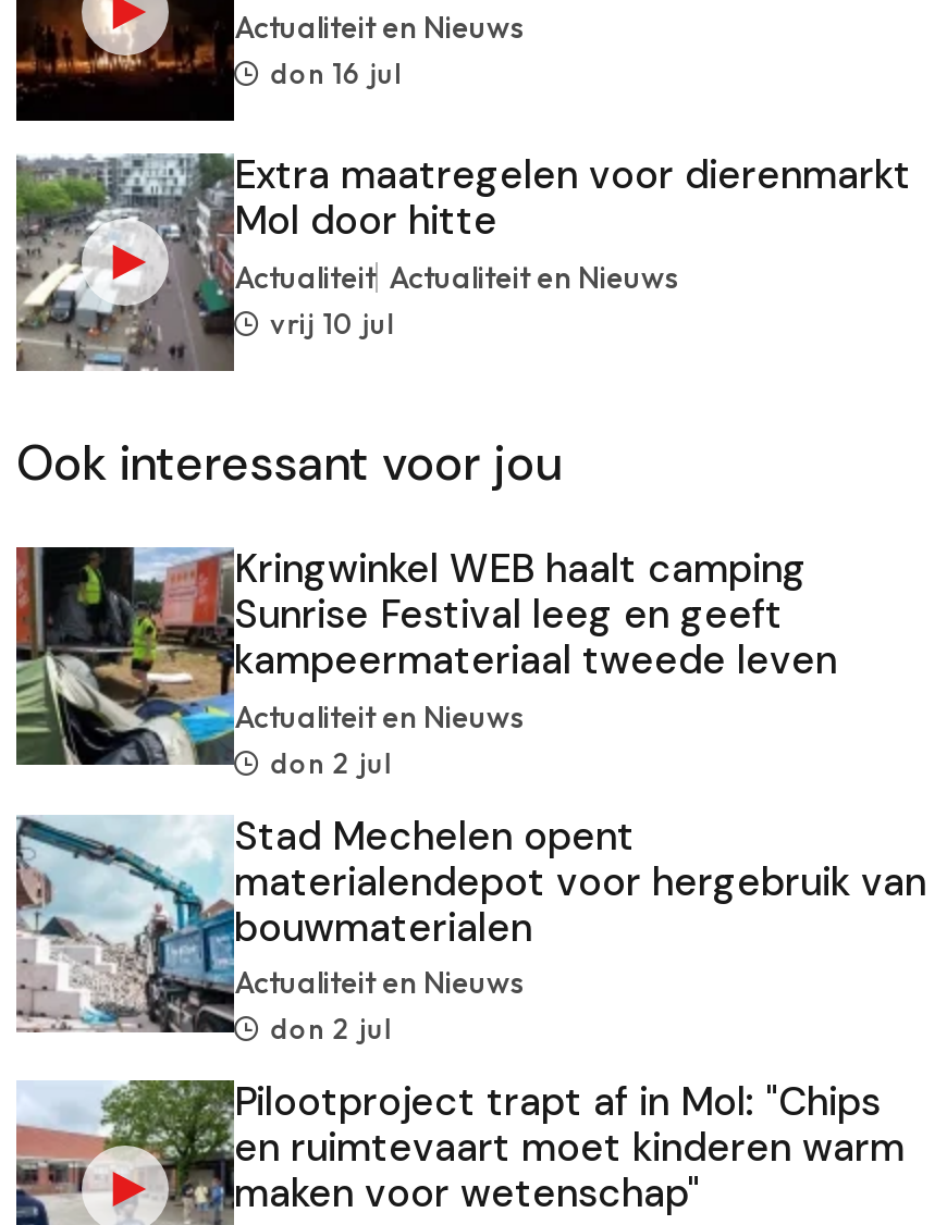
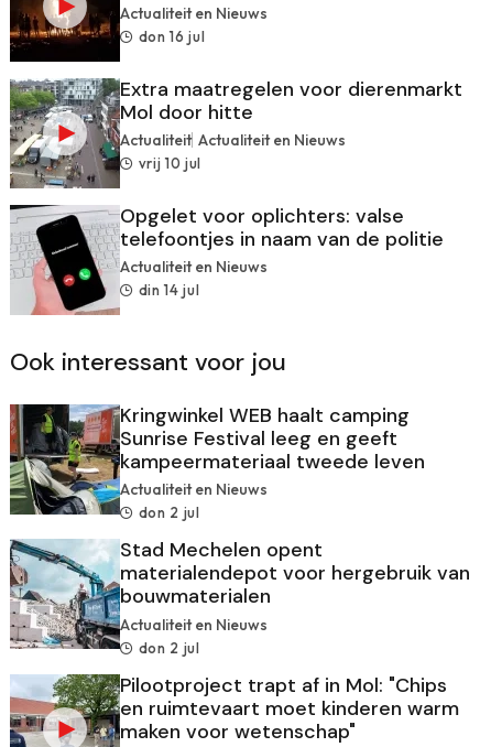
+ [image]
+ Opgelet voor oplichters: valse
+ telefoontjes in naam van de politie
+ Actualiteit en Nieuws
+ din 14 jul
